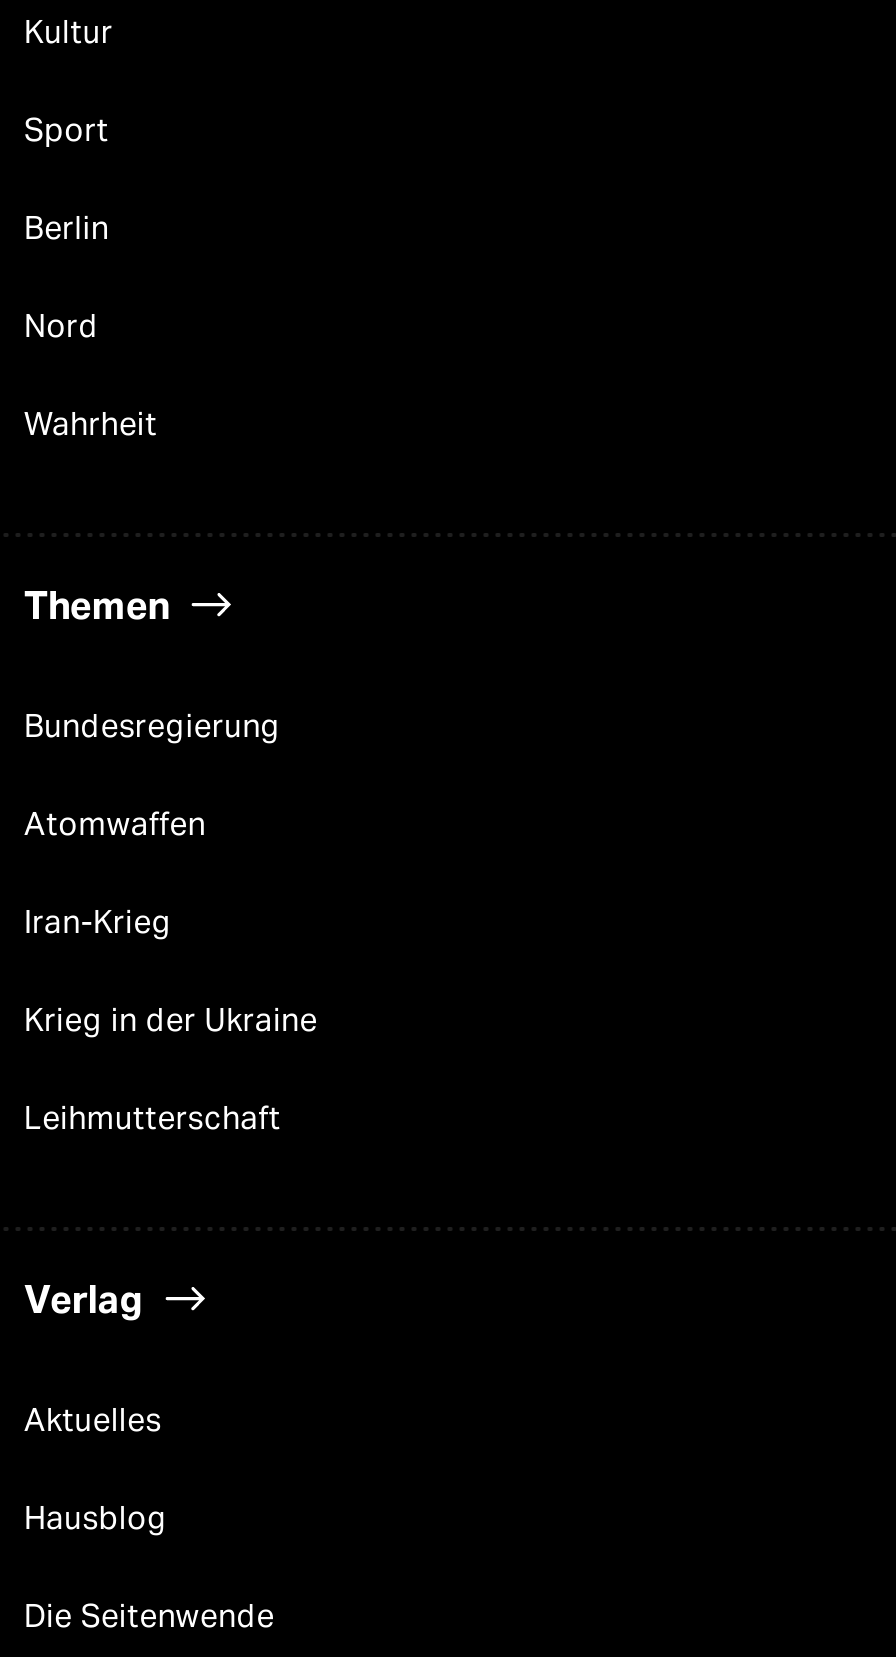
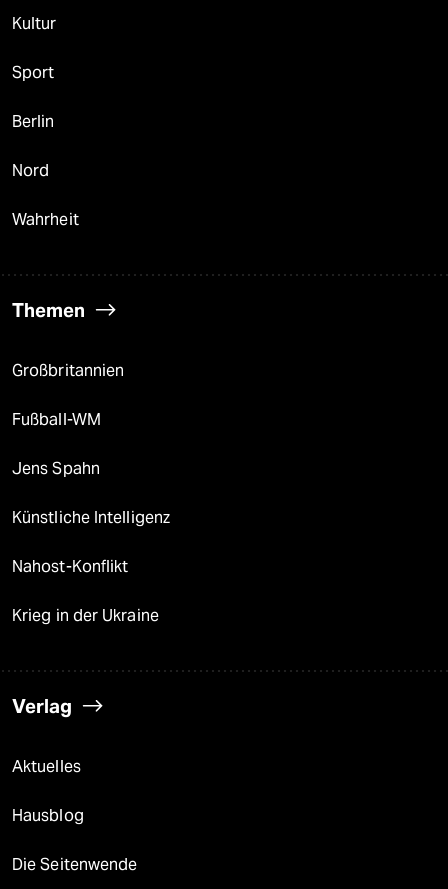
- Bundesregierung
- Atomwaffen
- Iran-Krieg
+ Großbritannien
+ Fußball-WM
+ Jens Spahn
+ Künstliche Intelligenz
+ Nahost-Konflikt

moved down: Krieg in der Ukraine

- Leihmutterschaft
